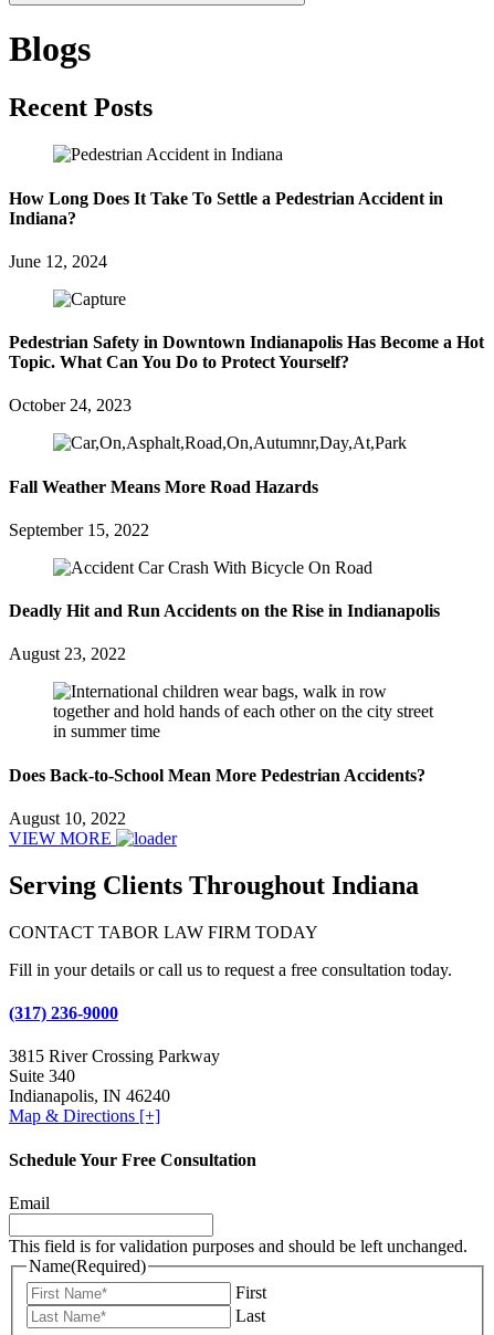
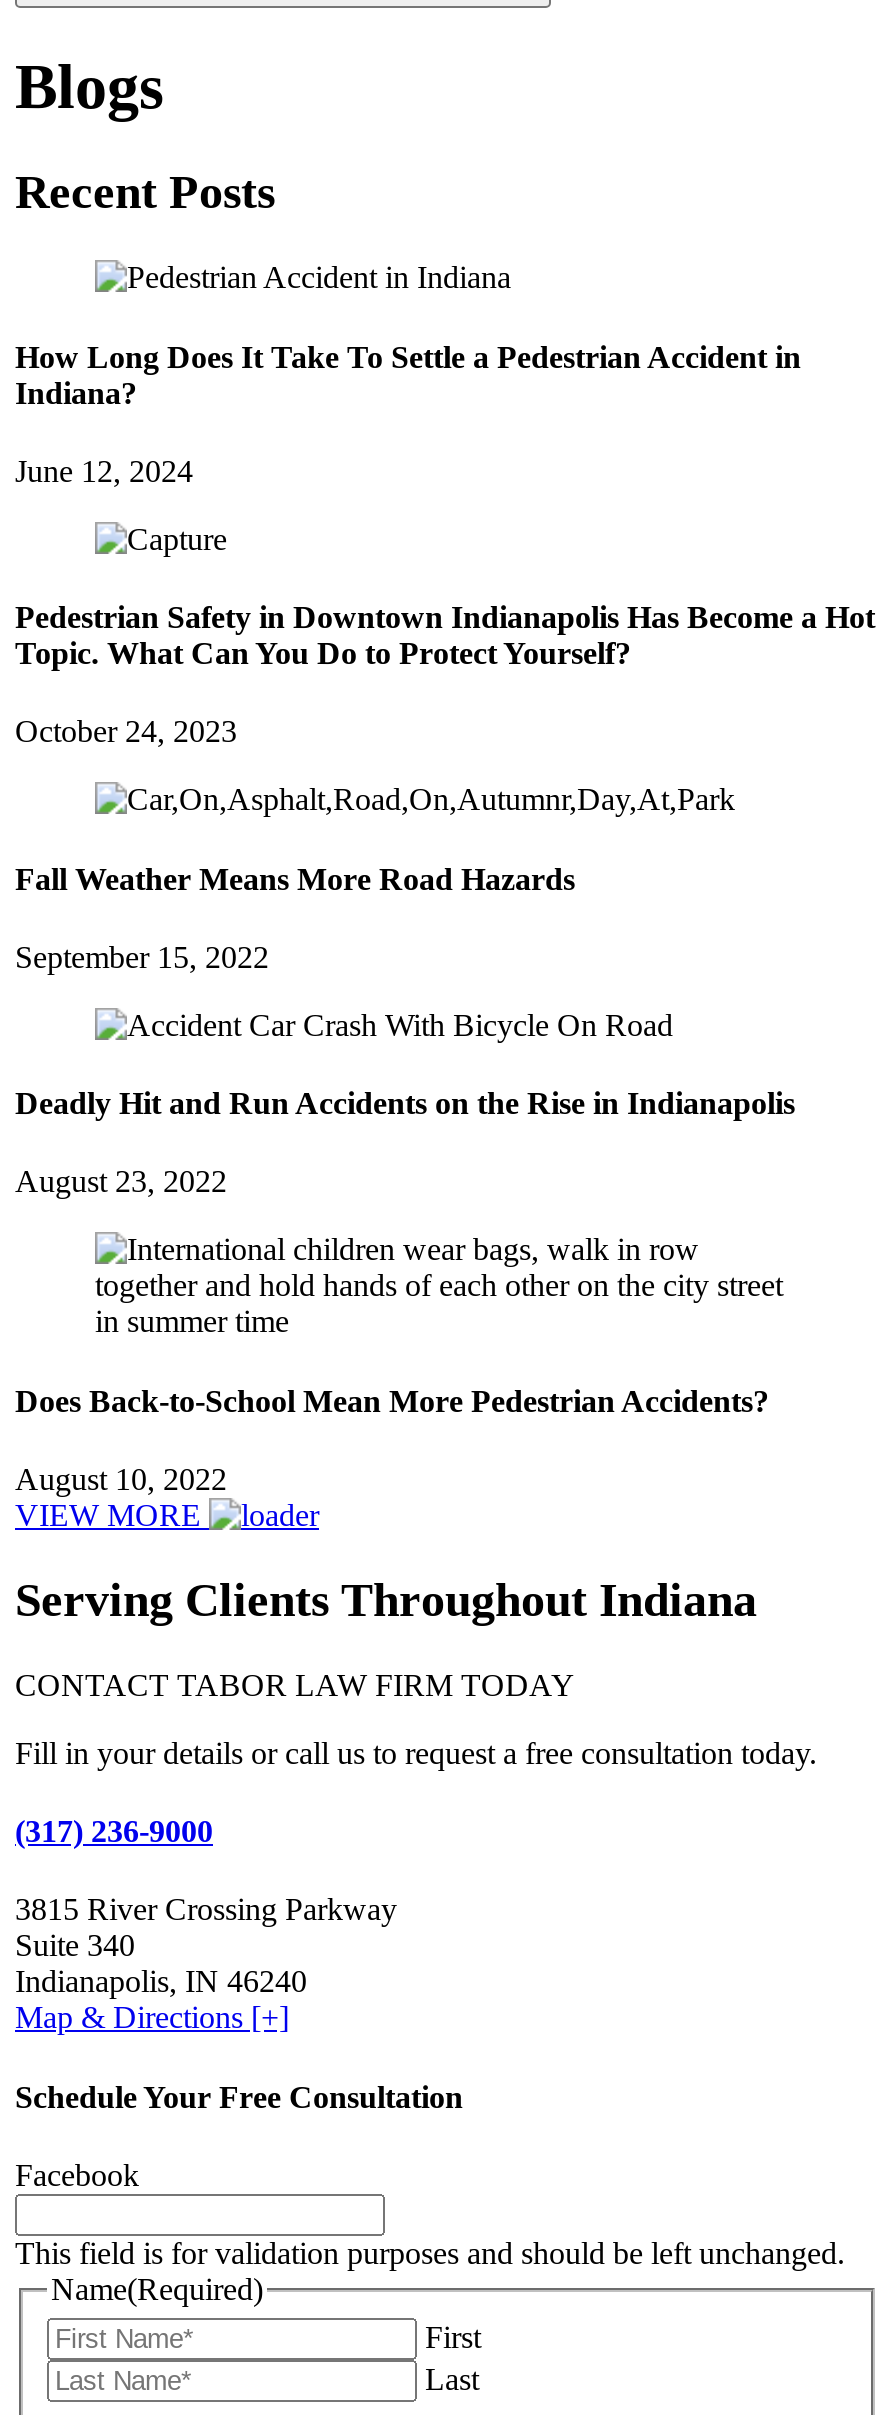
- Email
+ Facebook
